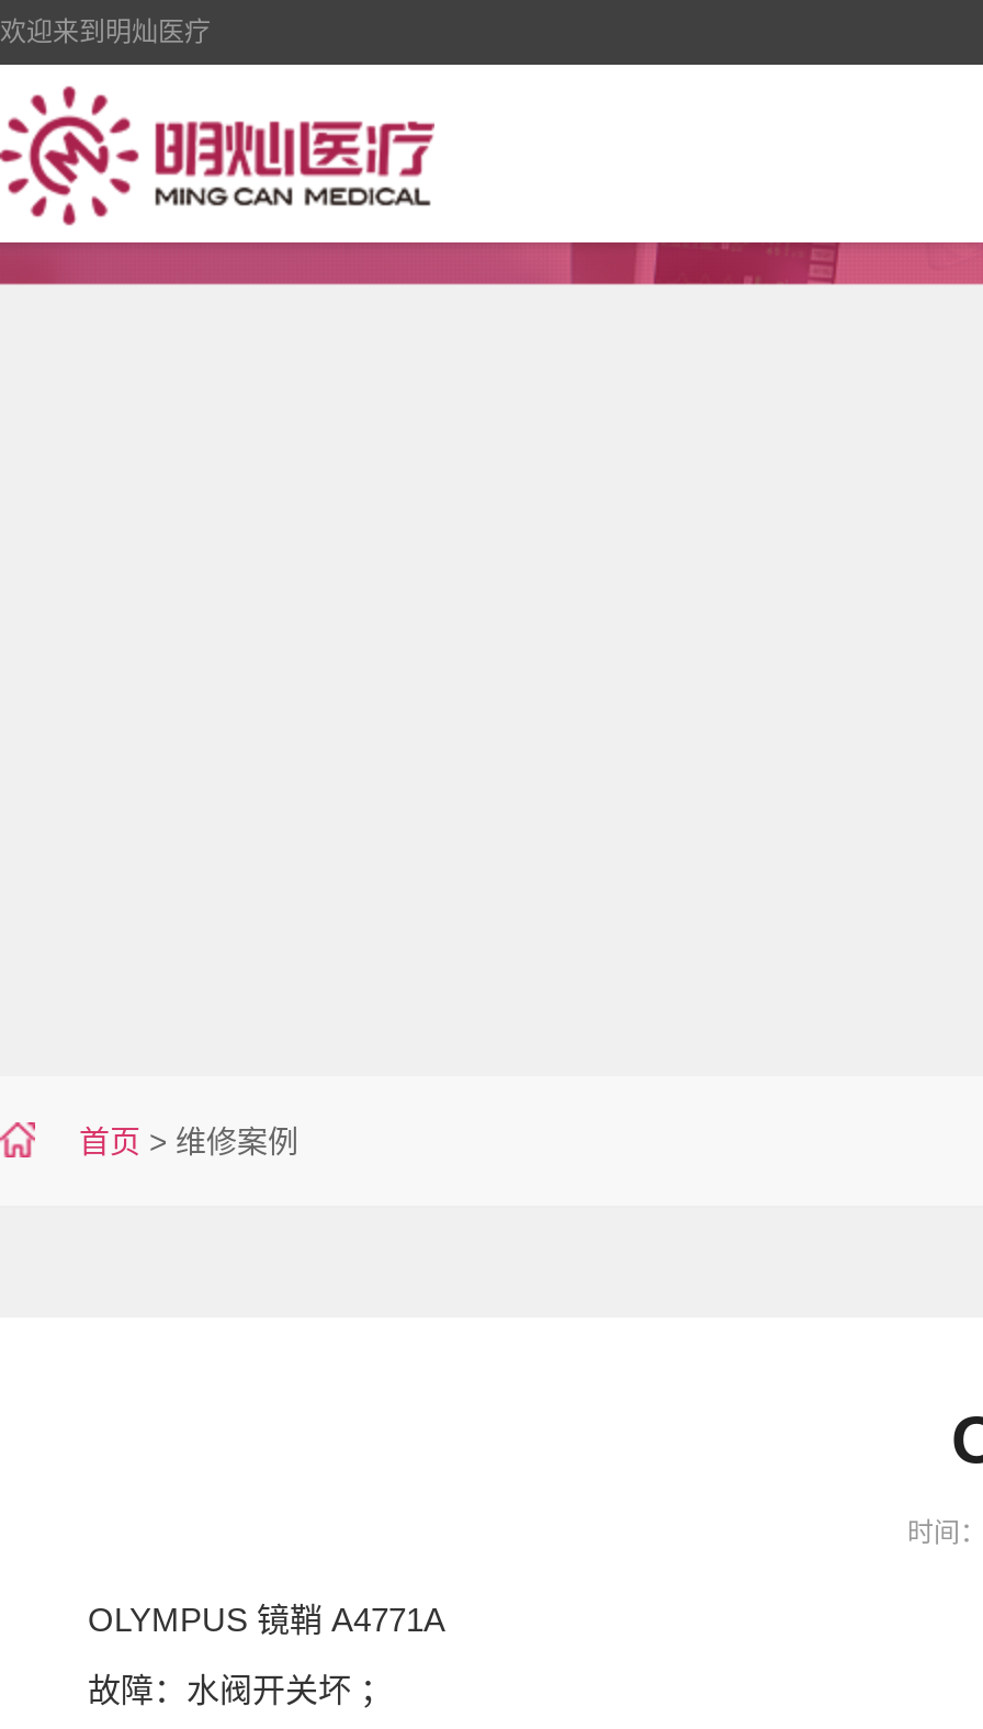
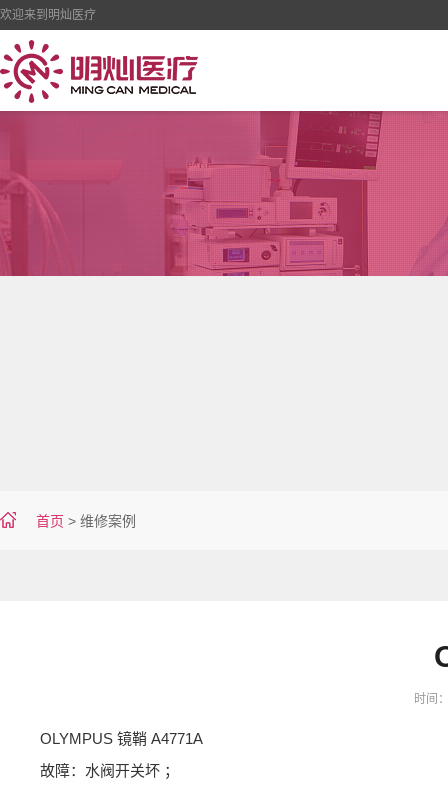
+ [image]
